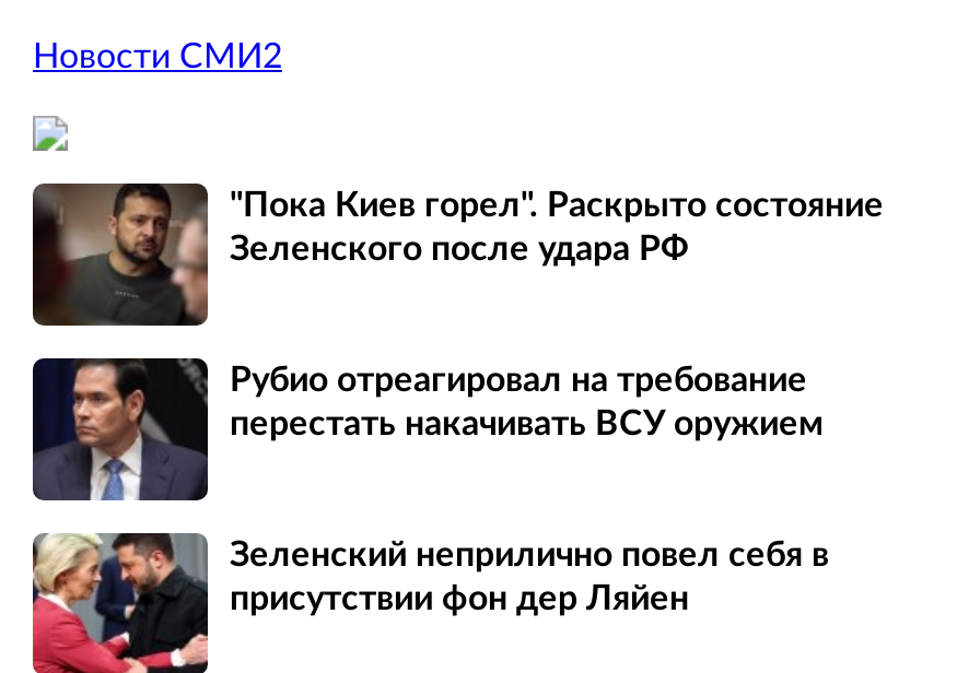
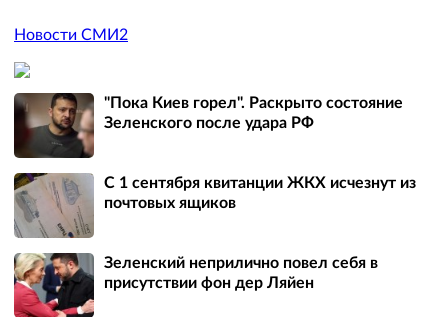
- [image]
- Рубио отреагировал на требование
- перестать накачивать ВСУ оружием
+ [image]
+ С 1 сентября квитанции ЖКХ исчезнут из
+ почтовых ящиков
